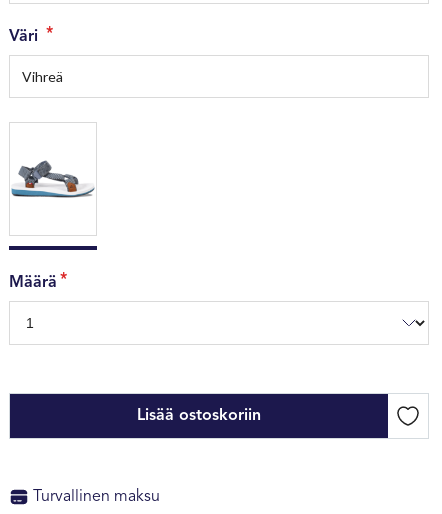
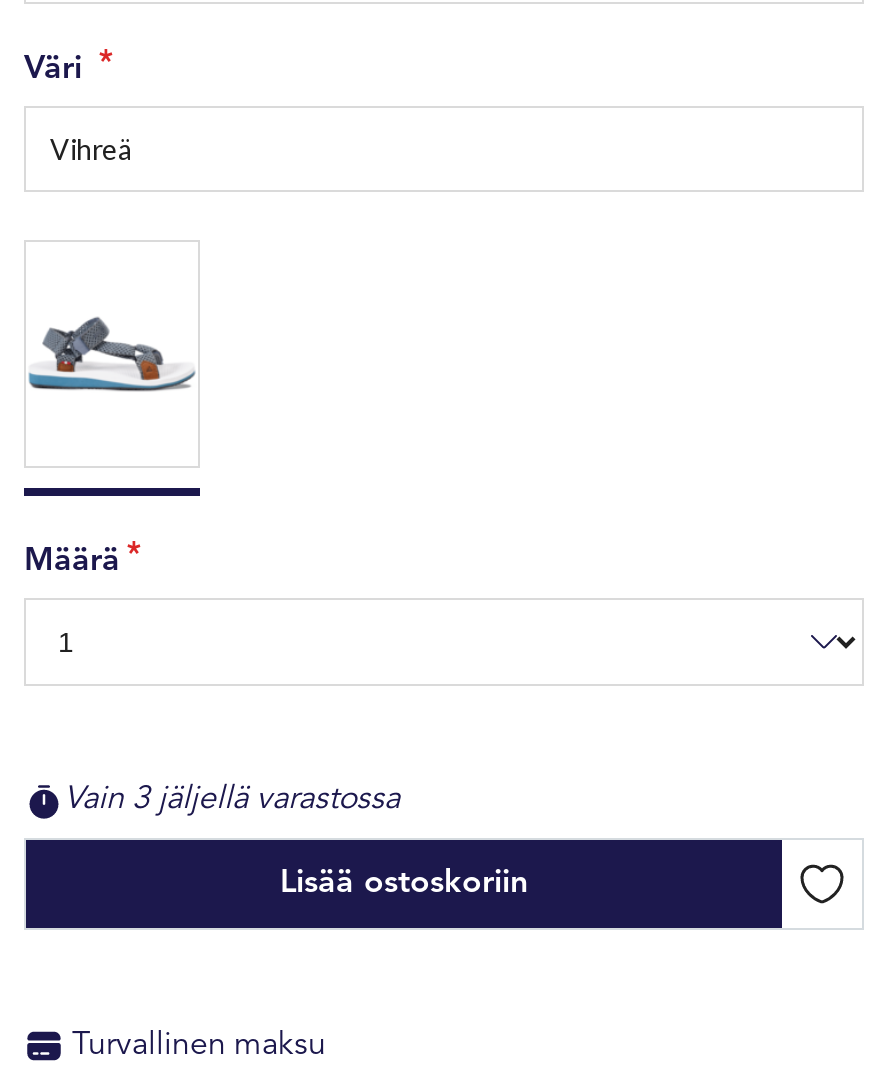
+ Vain 3 jäljellä varastossa
